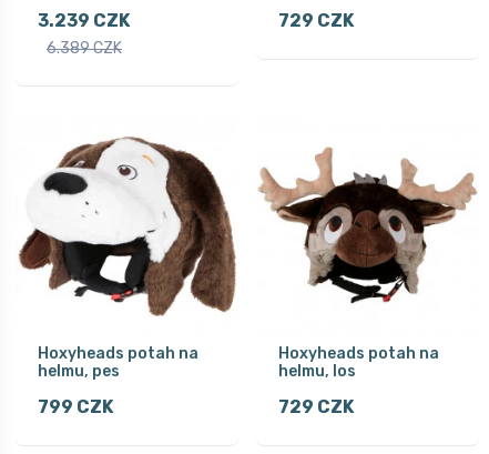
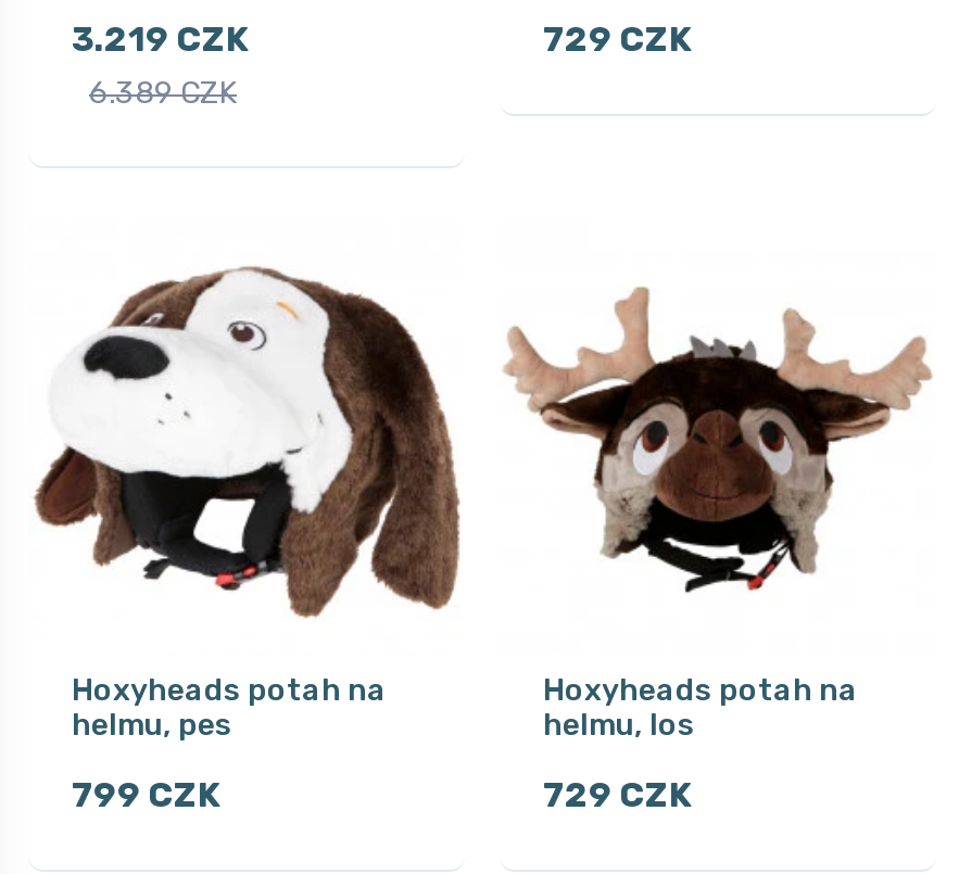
- 3.239 CZK
+ 3.219 CZK
